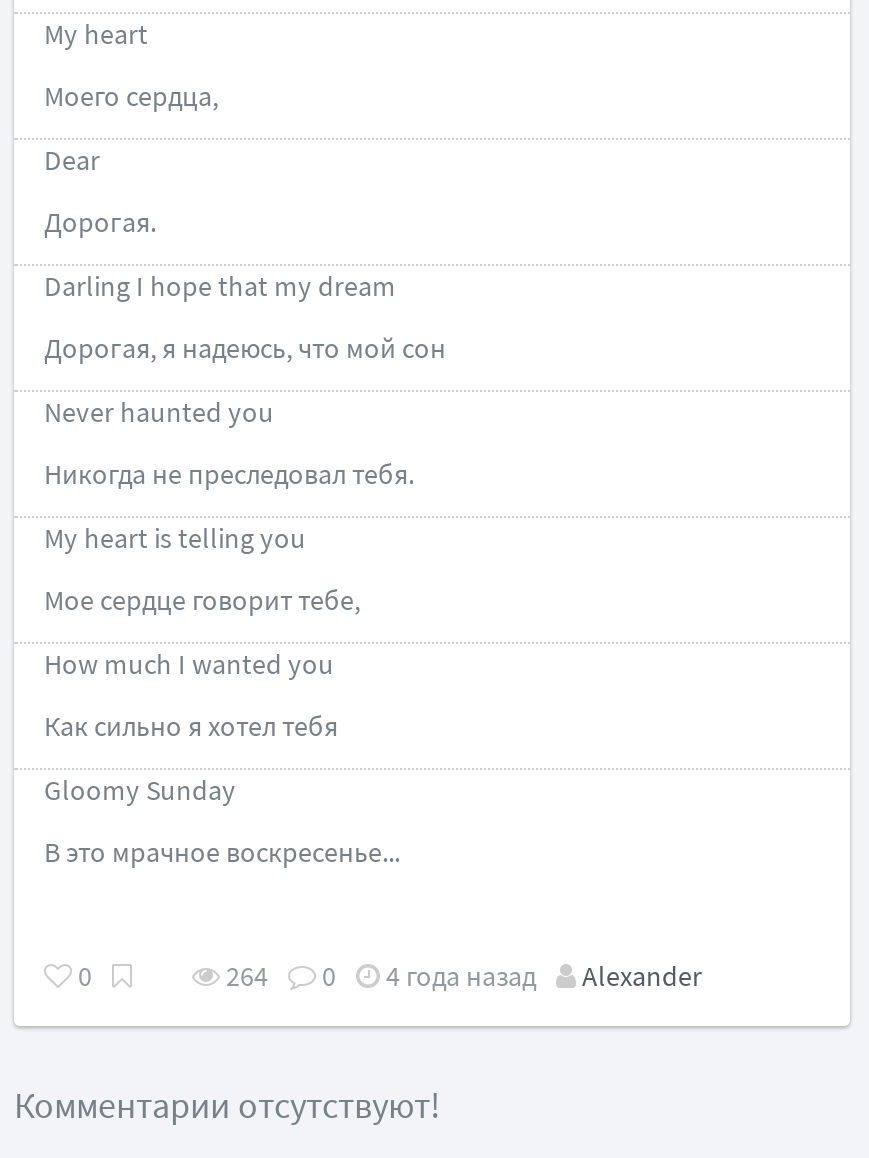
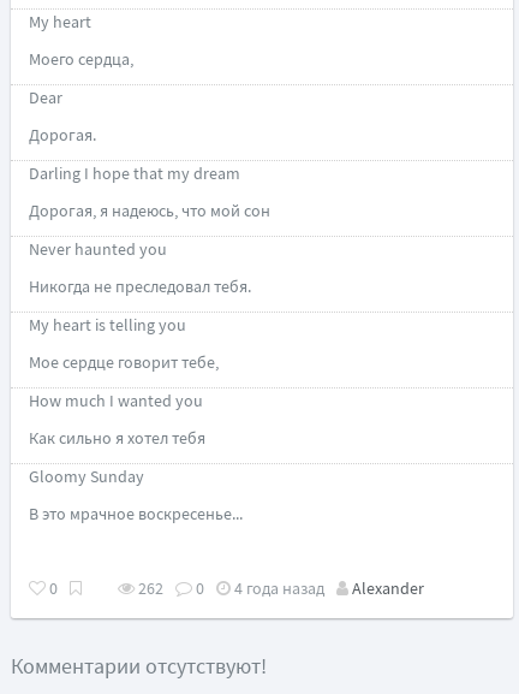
- 264 0 4 года назад Alexander
+ 262 0 4 года назад Alexander
